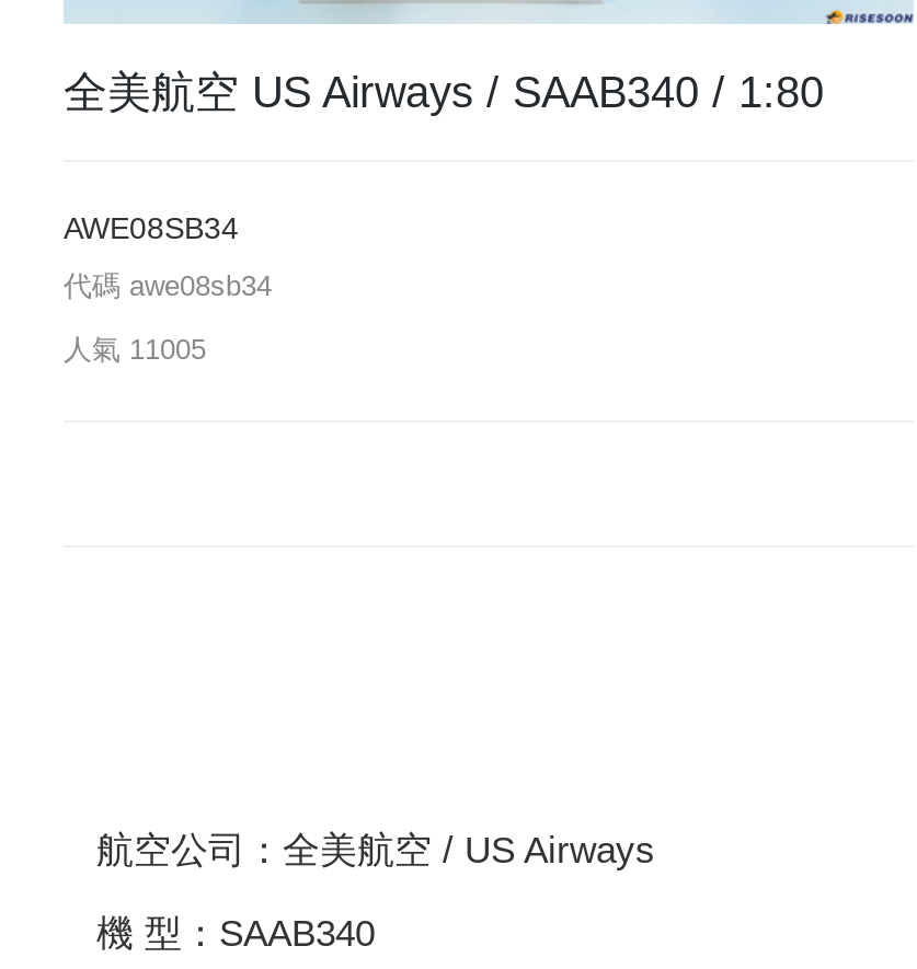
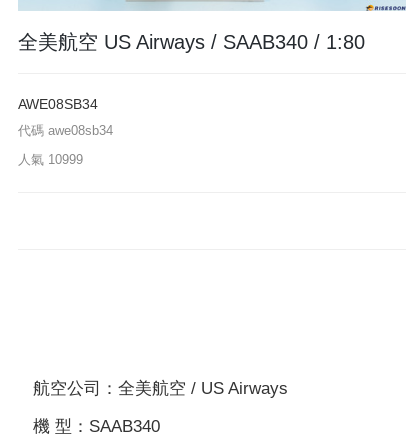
- 人氣11005
+ 人氣10999
